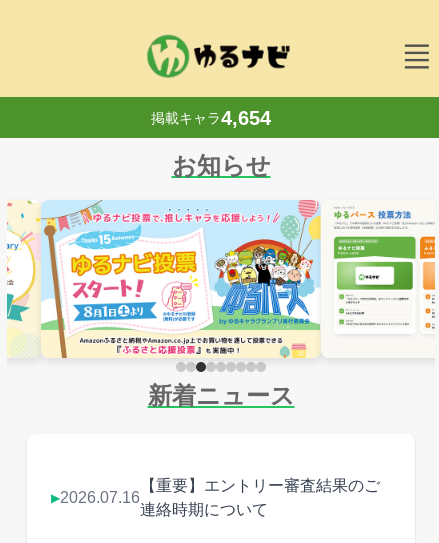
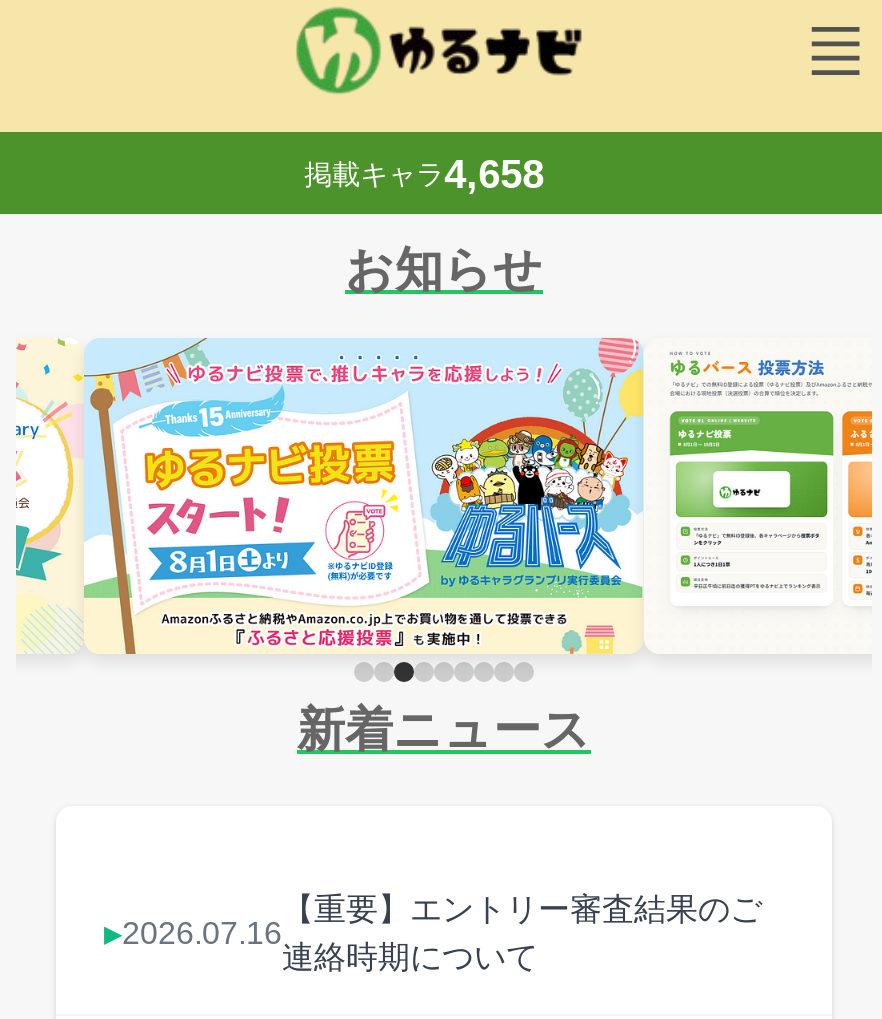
- 掲載キャラ4,654
+ 掲載キャラ4,658
